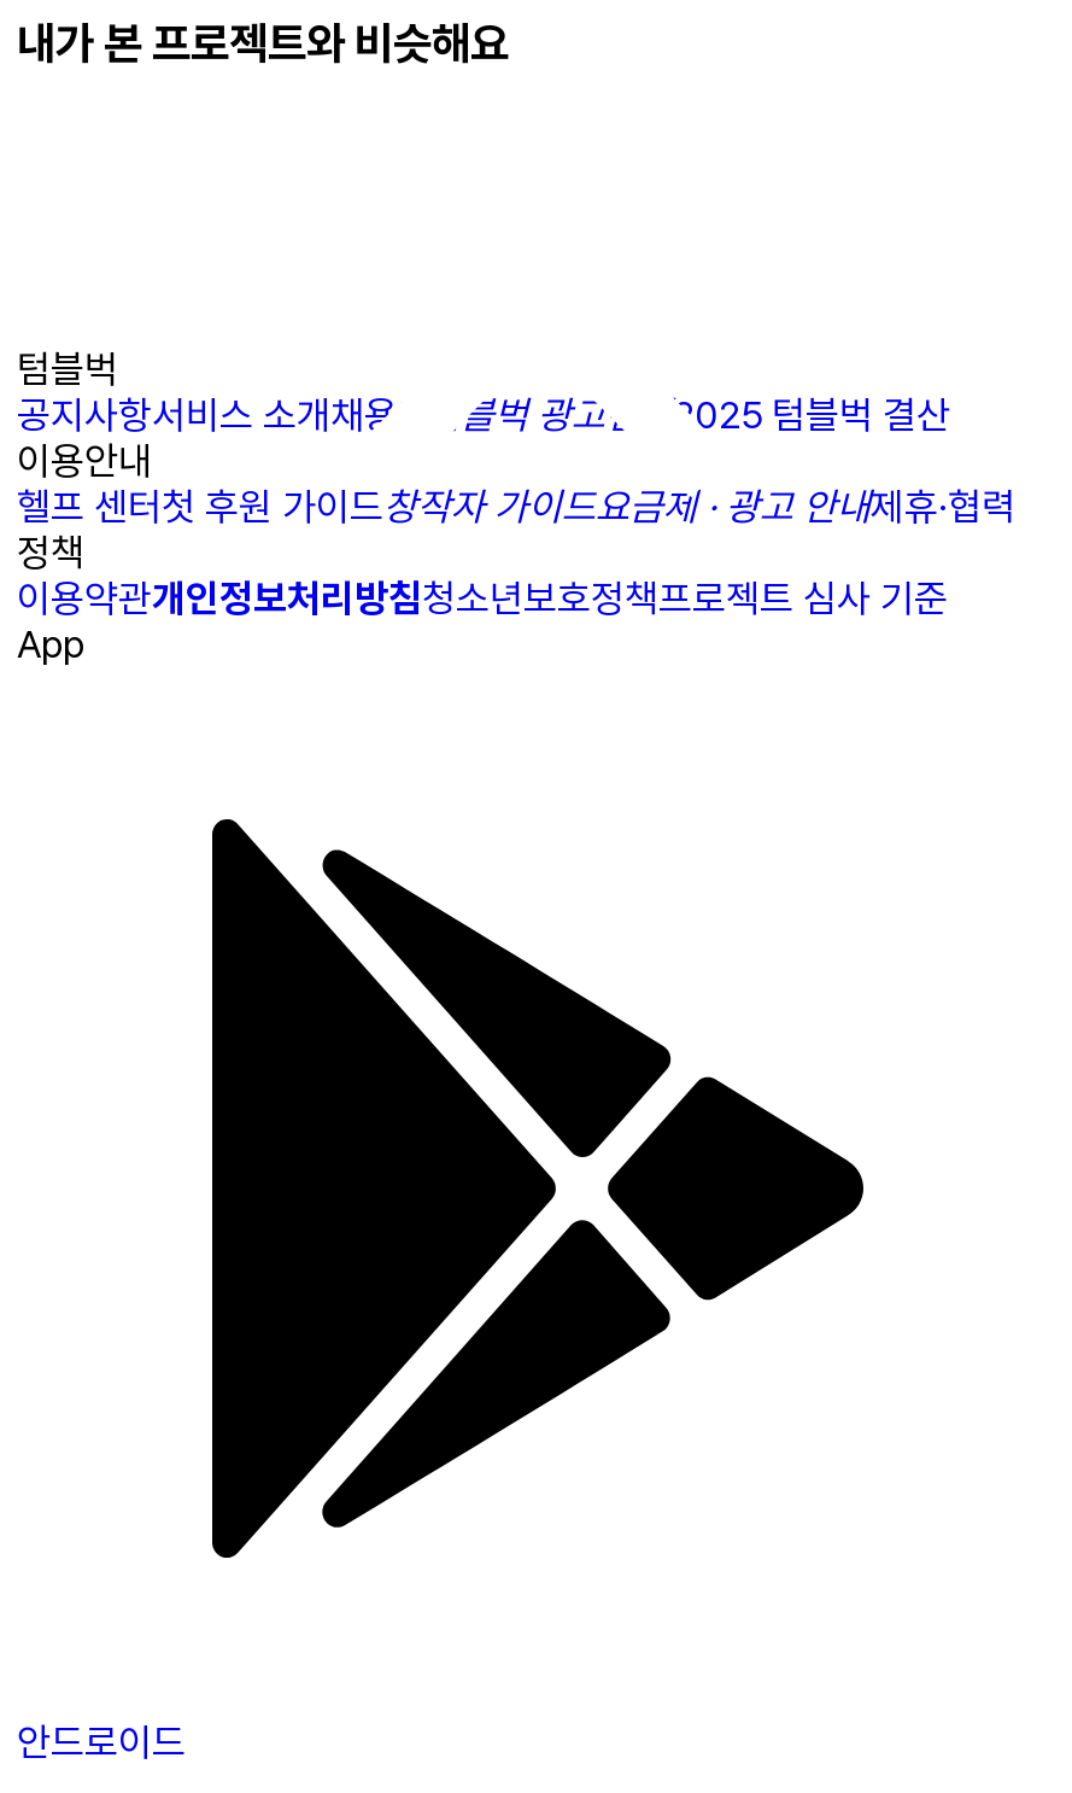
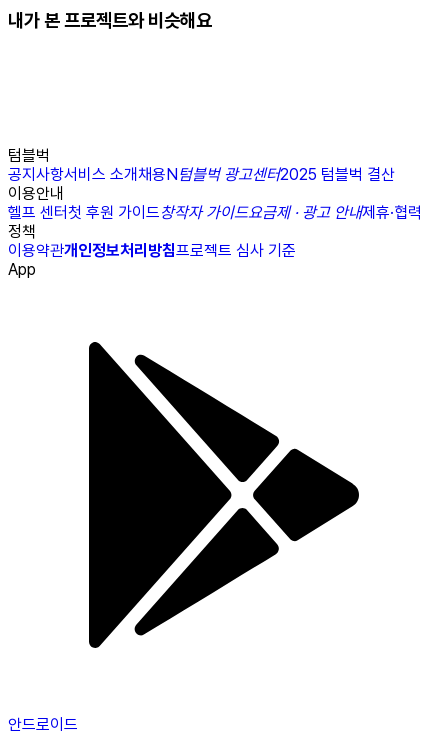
- 이용약관개인정보처리방침청소년보호정책프로젝트 심사 기준
+ 이용약관개인정보처리방침프로젝트 심사 기준
